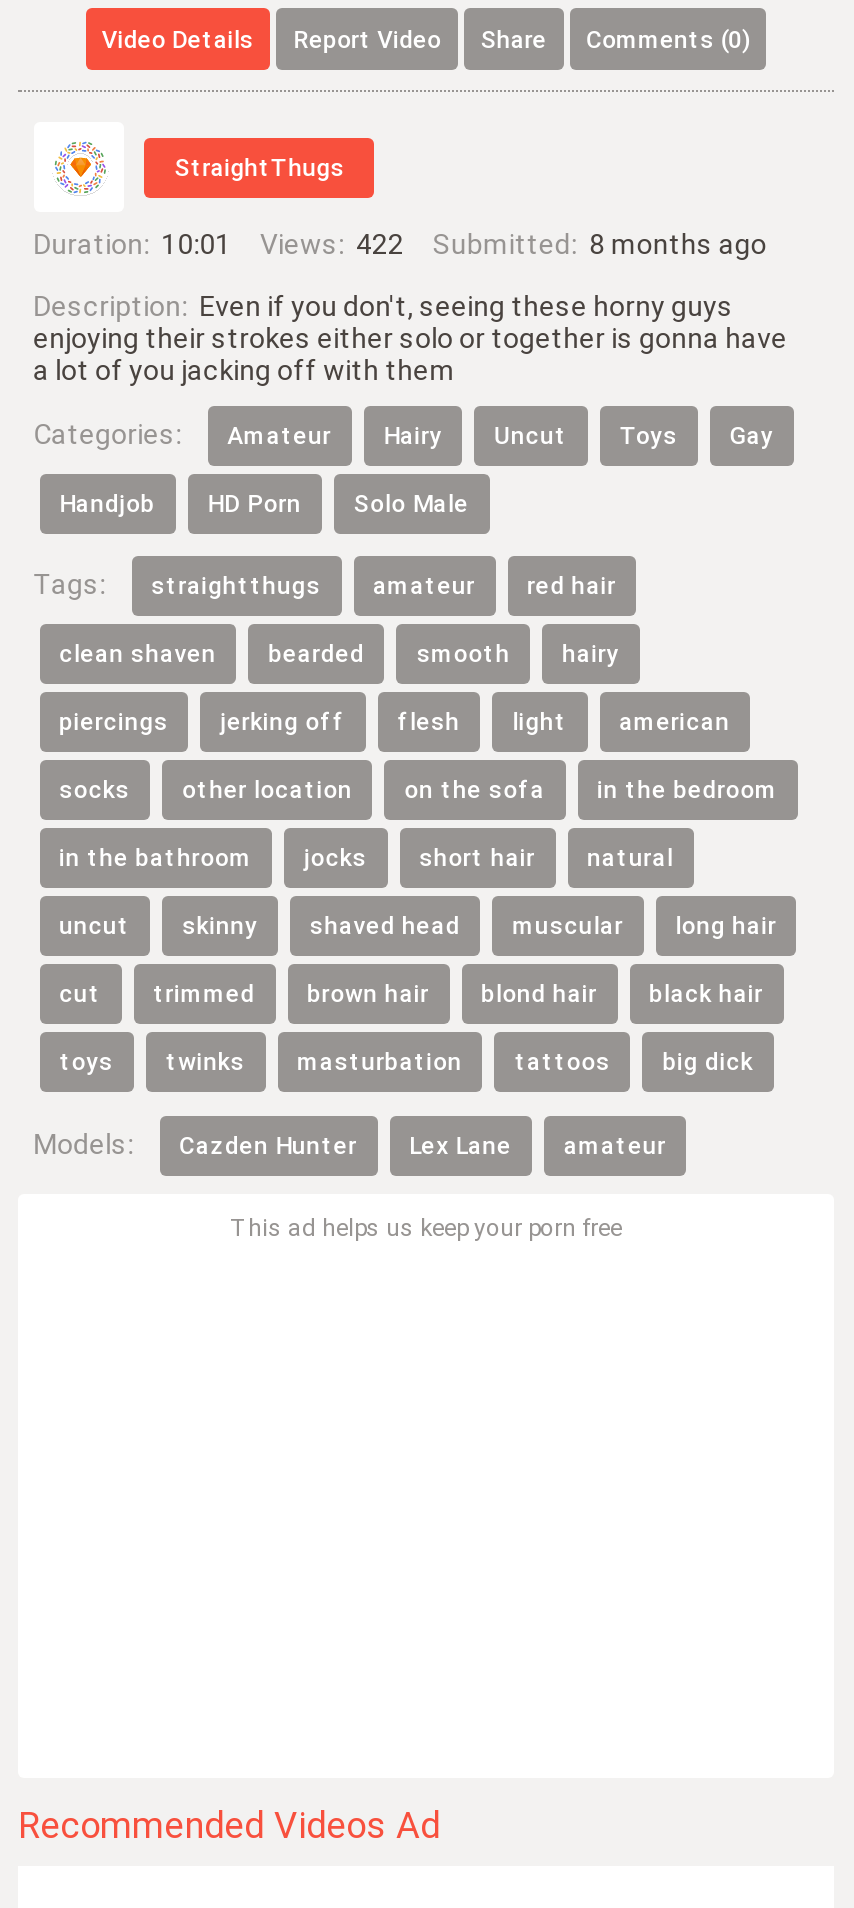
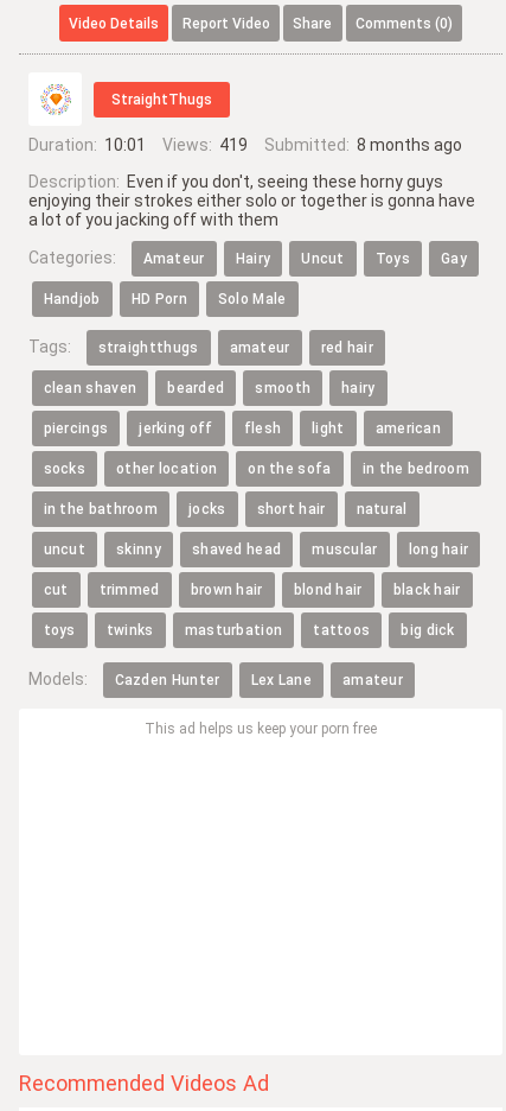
- Duration: 10:01 Views: 422 Submitted: 8 months ago
+ Duration: 10:01 Views: 419 Submitted: 8 months ago
